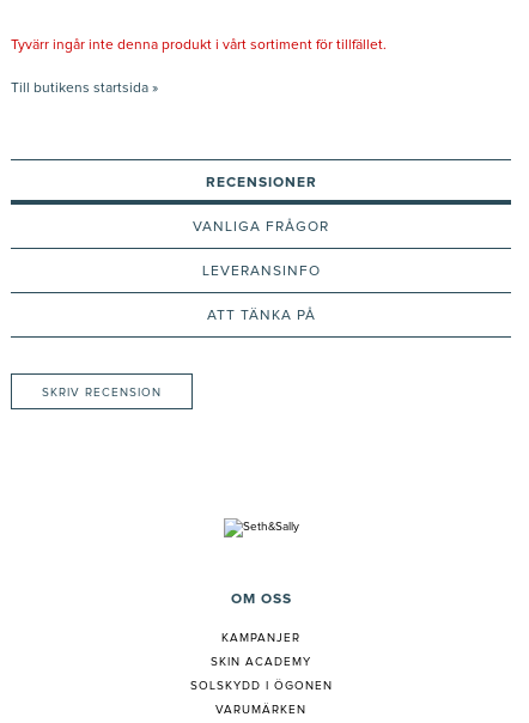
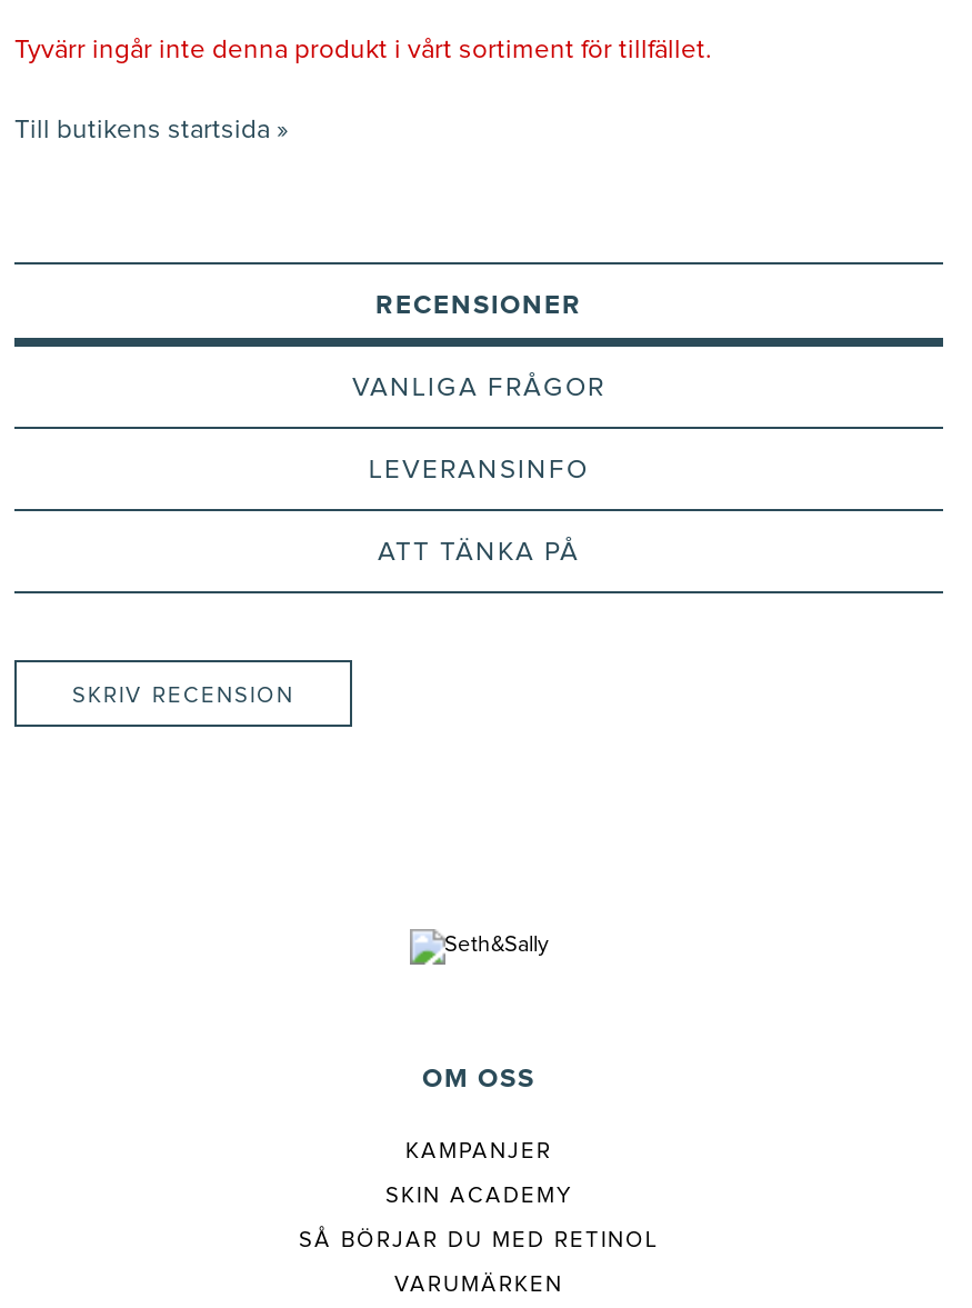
- SOLSKYDD I ÖGONEN
+ SÅ BÖRJAR DU MED RETINOL
